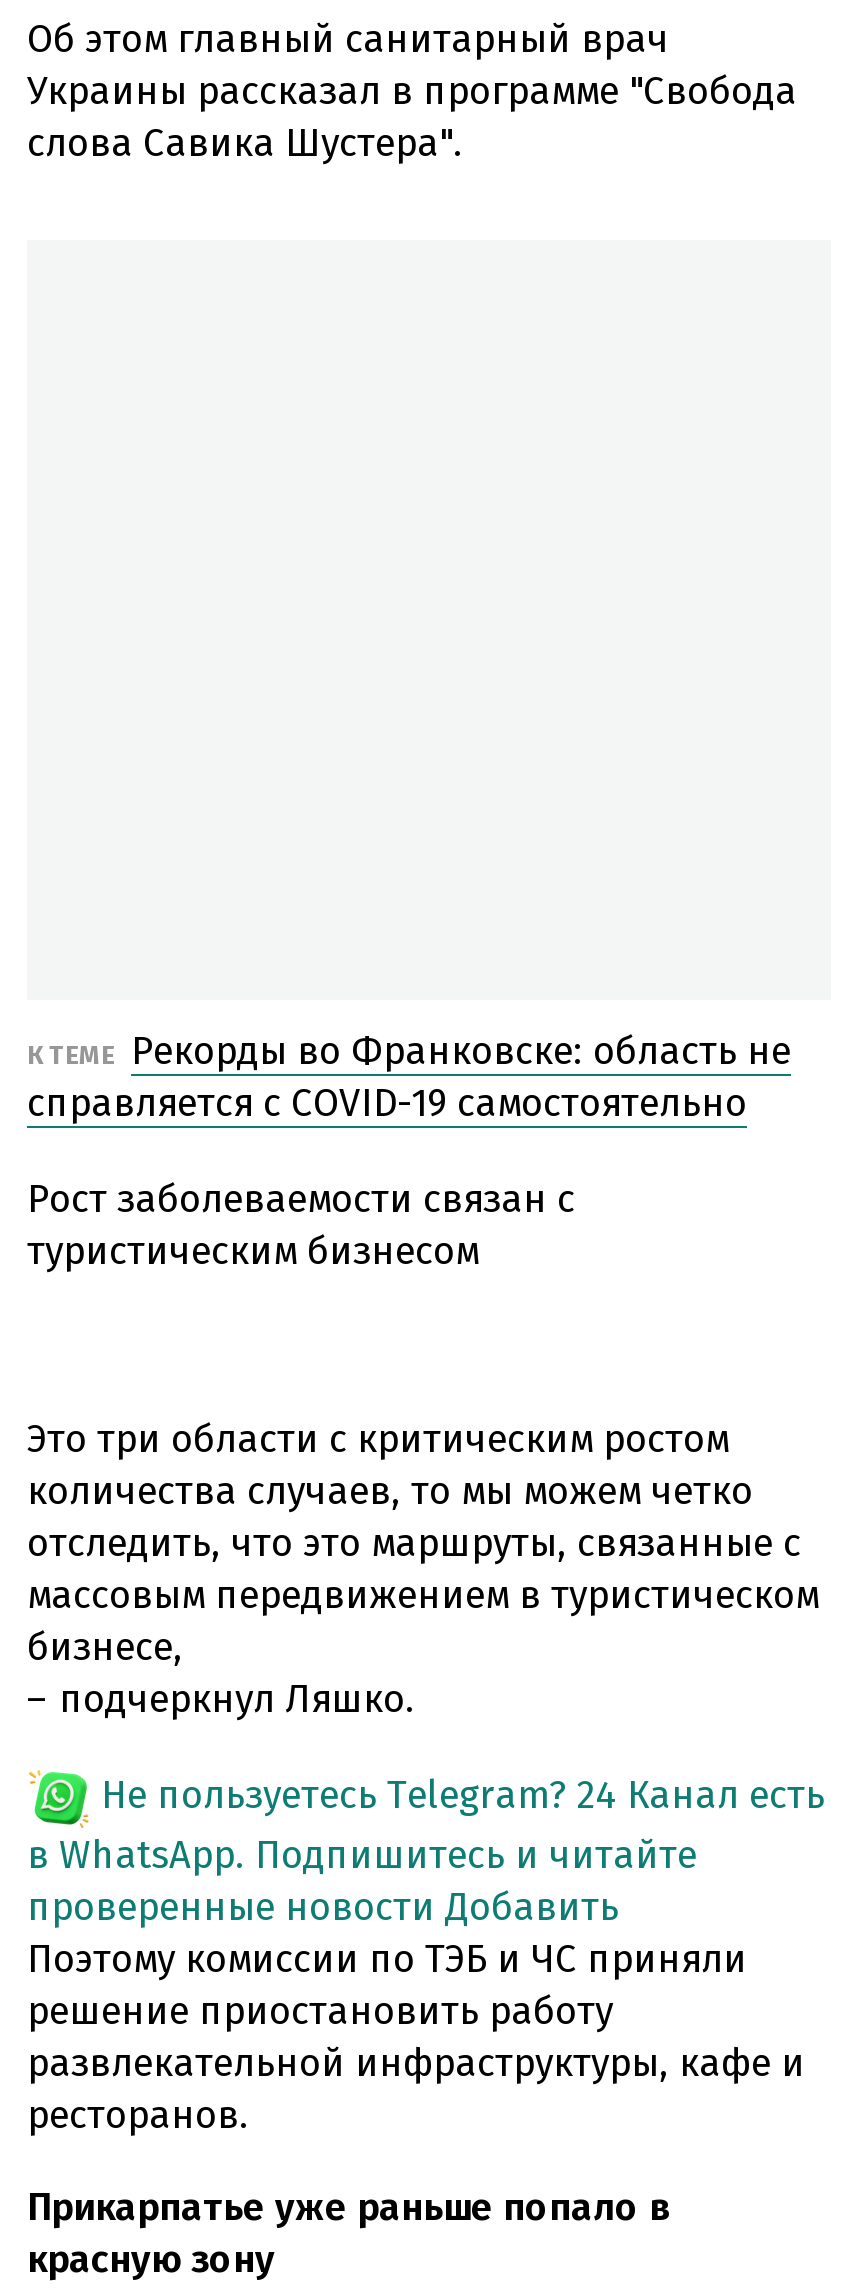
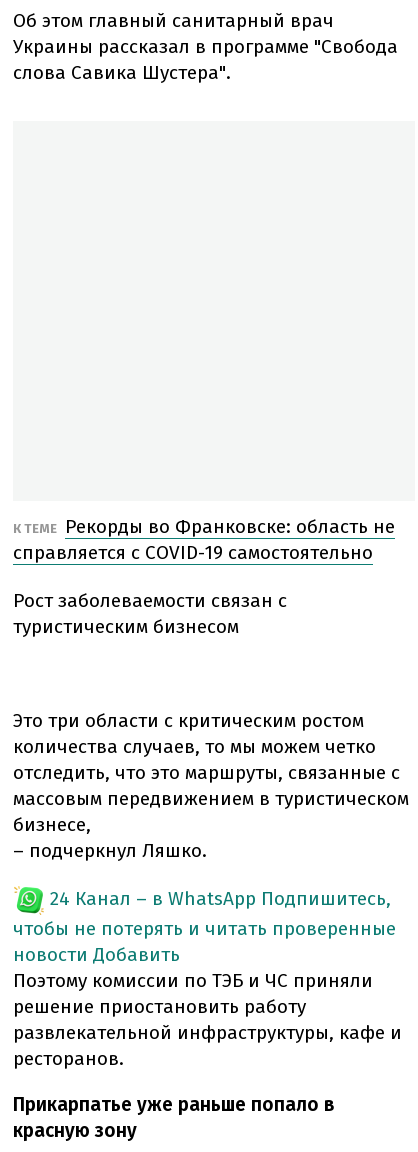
- Не пользуетесь Telegram? 24 Канал есть
- в WhatsApp. Подпишитесь и читайте
- проверенные новости Добавить
+ 24 Канал – в WhatsApp Подпишитесь,
+ чтобы не потерять и читать проверенные
+ новости Добавить
